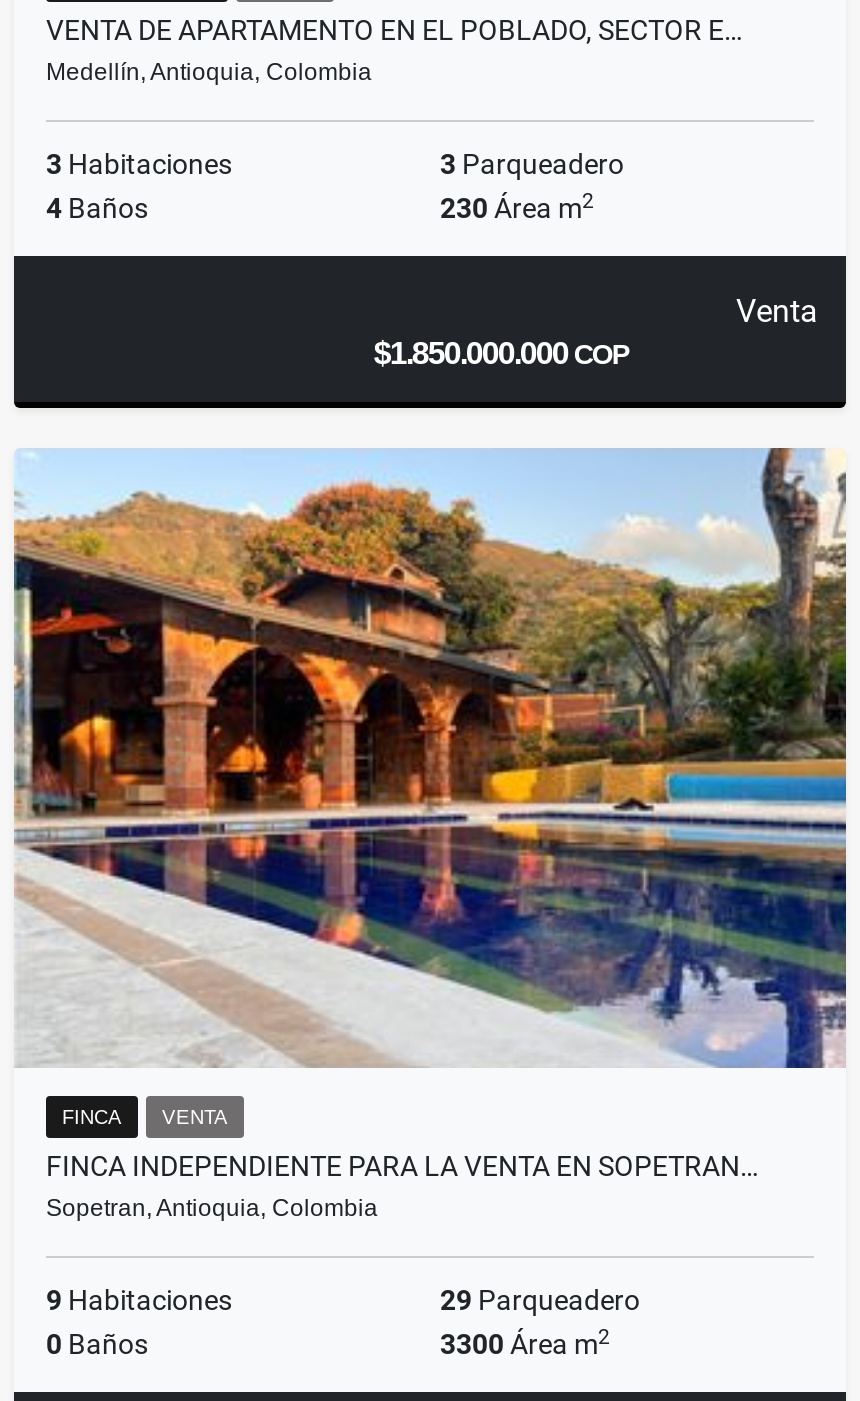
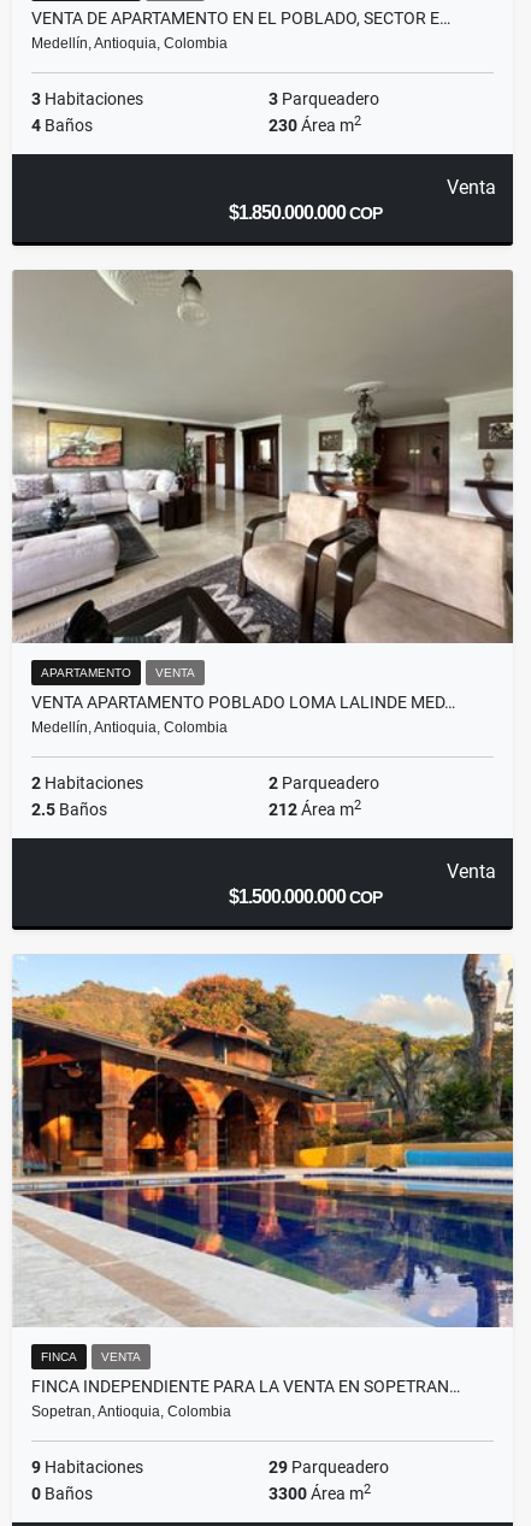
+ [image]
+ APARTAMENTO
+ VENTA
+ VENTA APARTAMENTO POBLADO LOMA LALINDE MED…
+ Medellín, Antioquia, Colombia
+ 2 Habitaciones
+ 2 Parqueadero
+ 2.5 Baños
+ 212 Área m2
+ Venta
+ $1.500.000.000 COP
